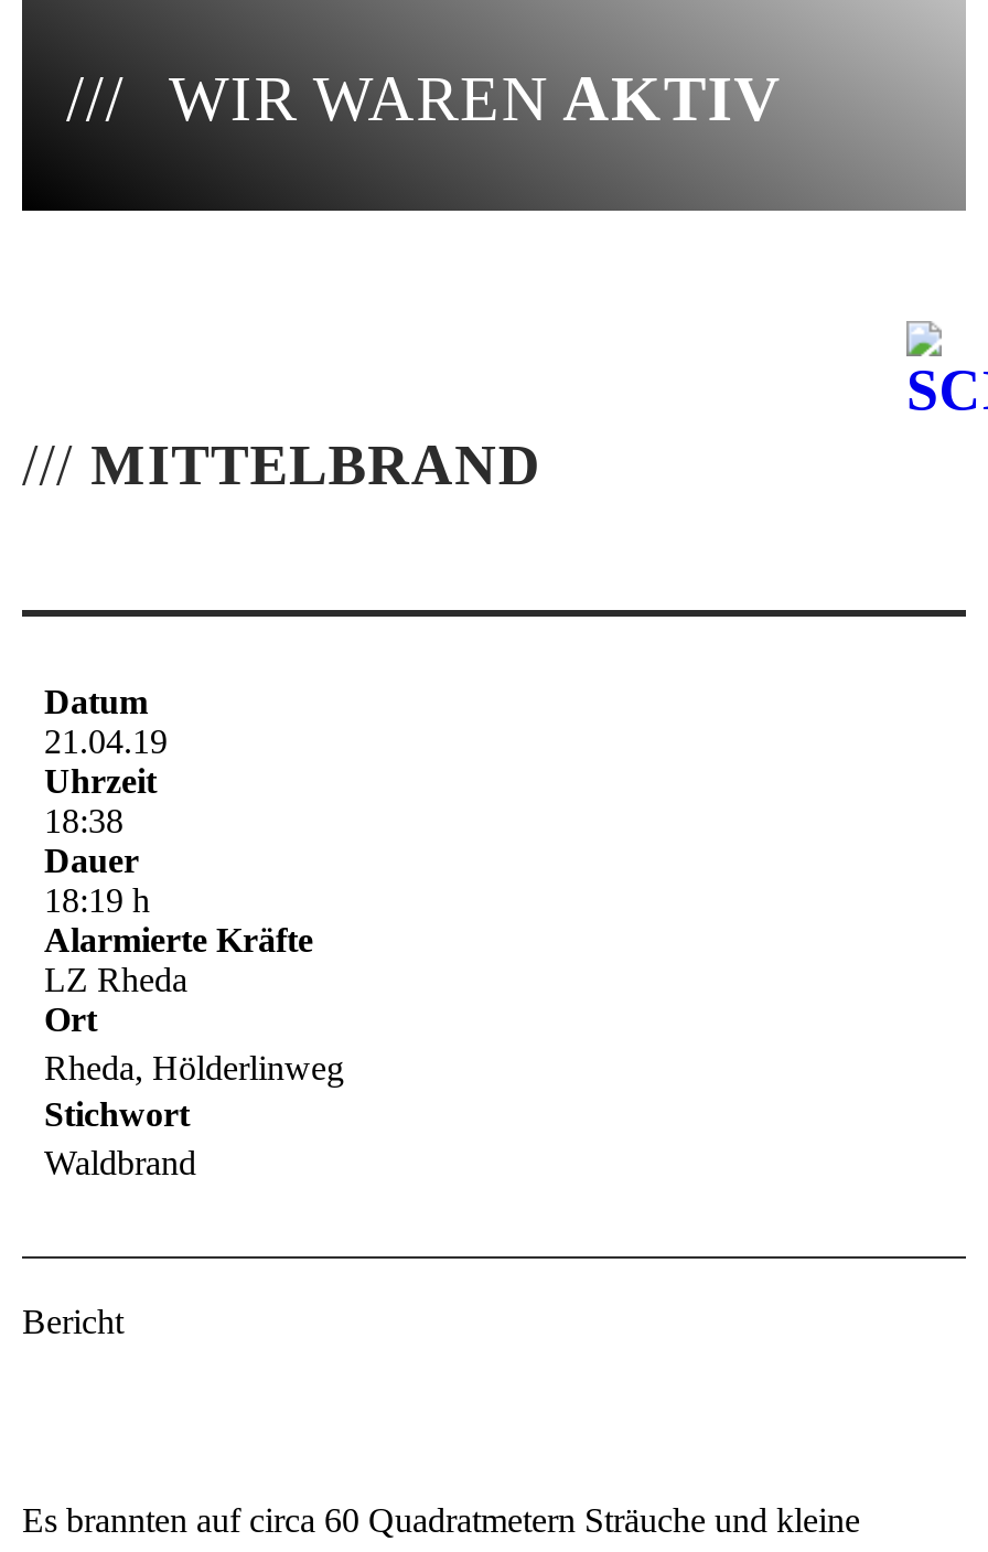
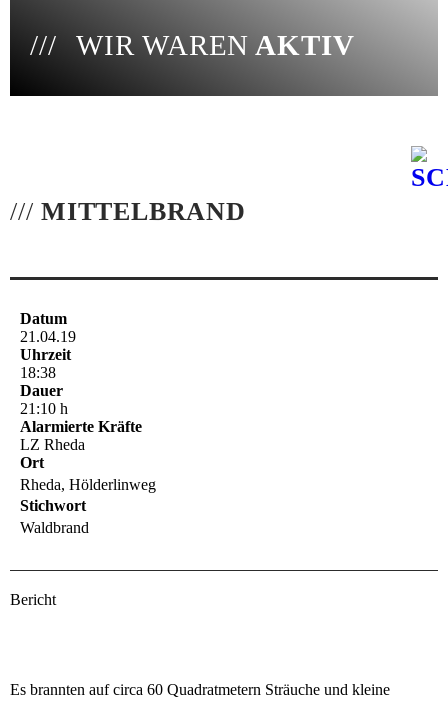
- 18:19 h
+ 21:10 h
